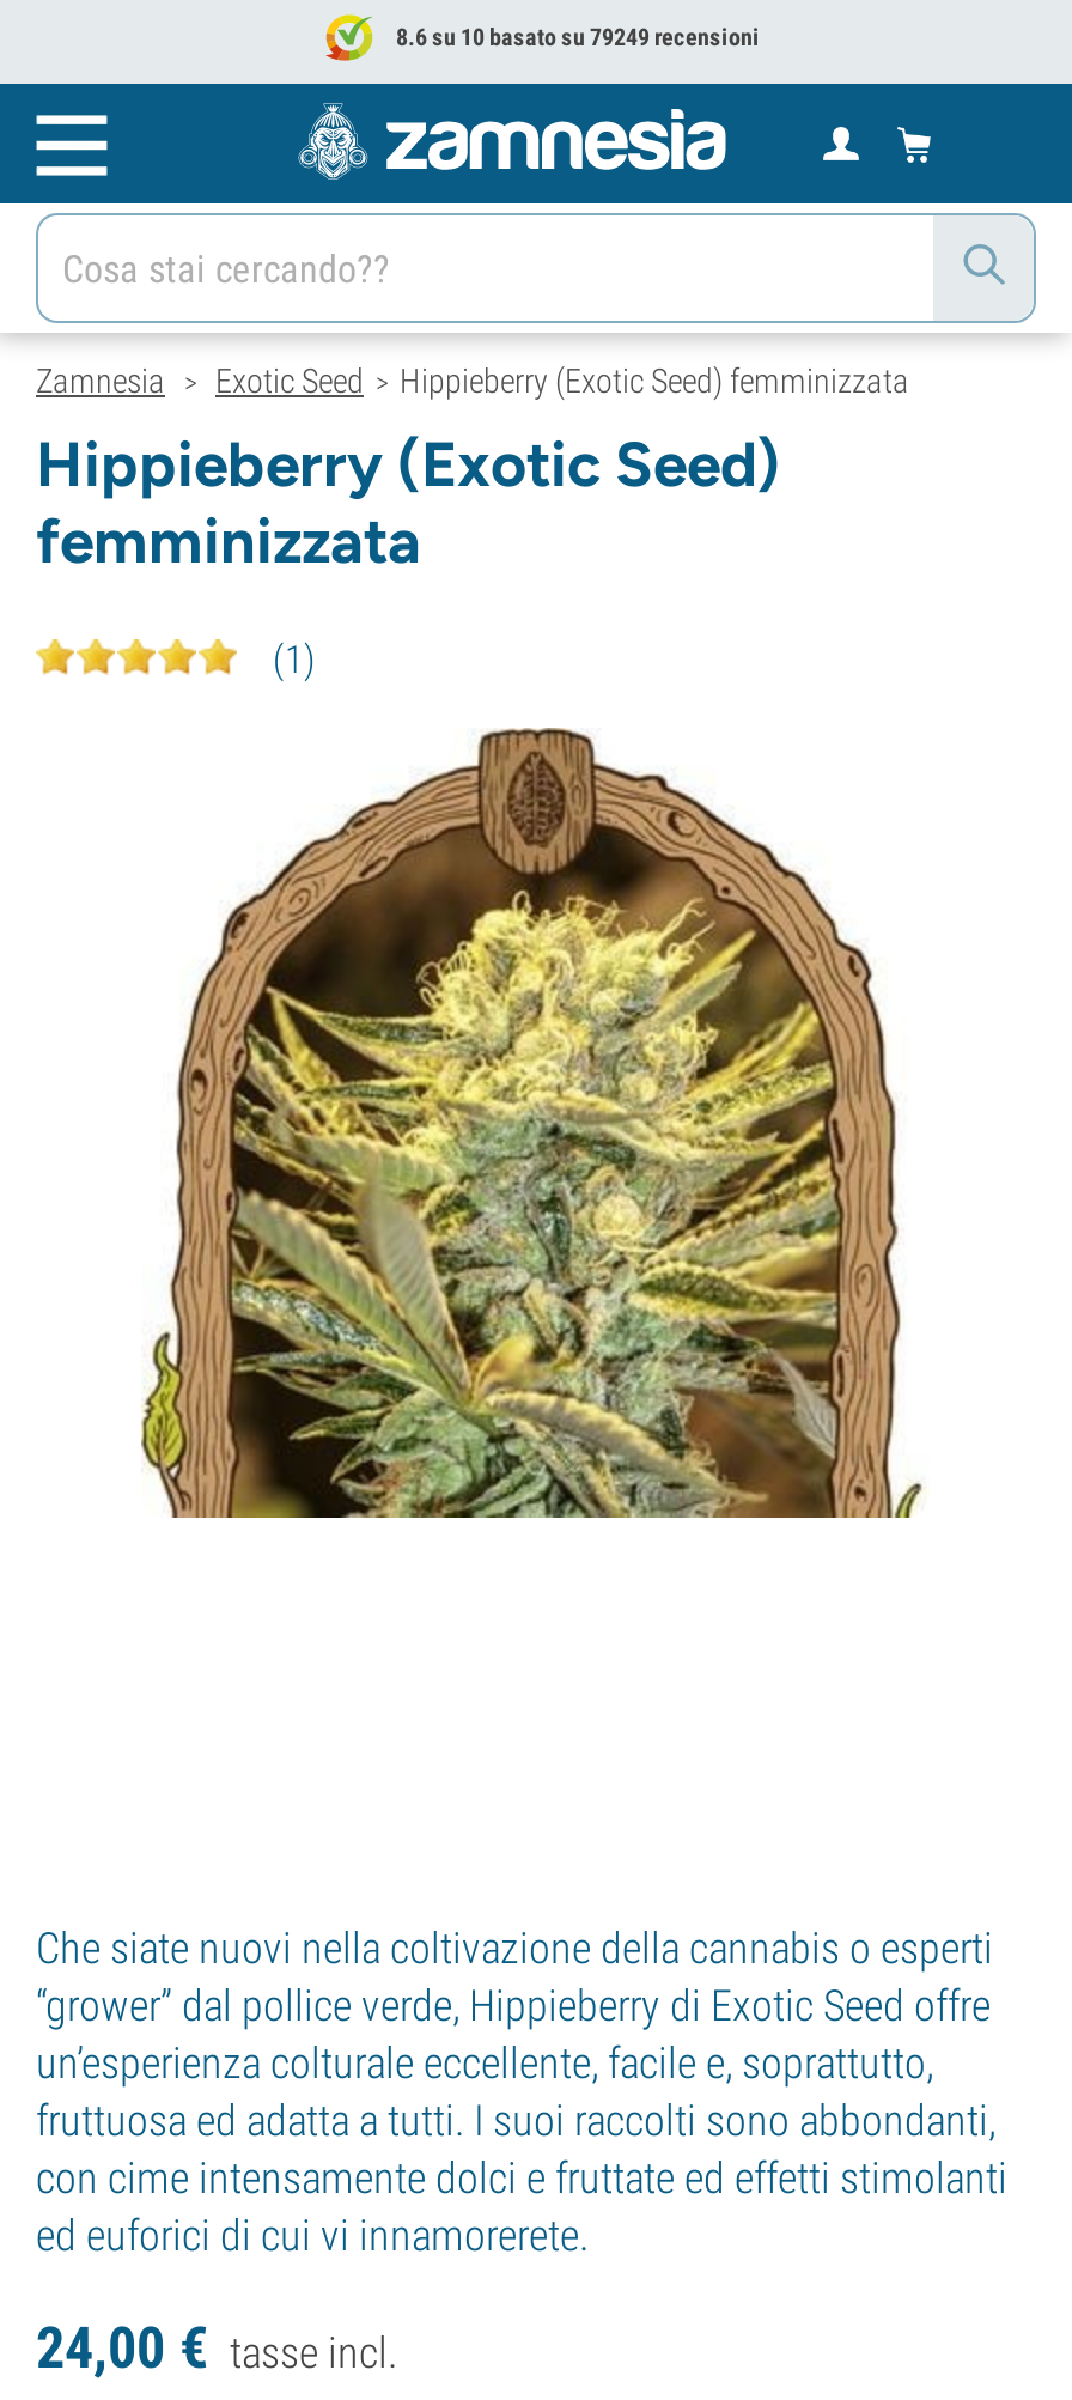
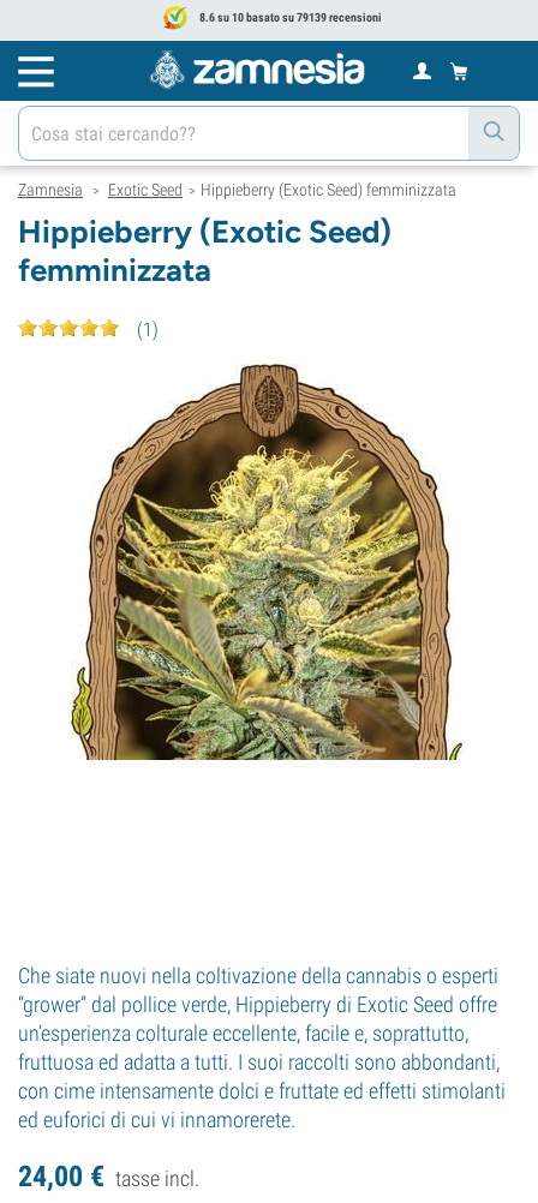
- 8.6 su 10 basato su 79249 recensioni
+ 8.6 su 10 basato su 79139 recensioni
